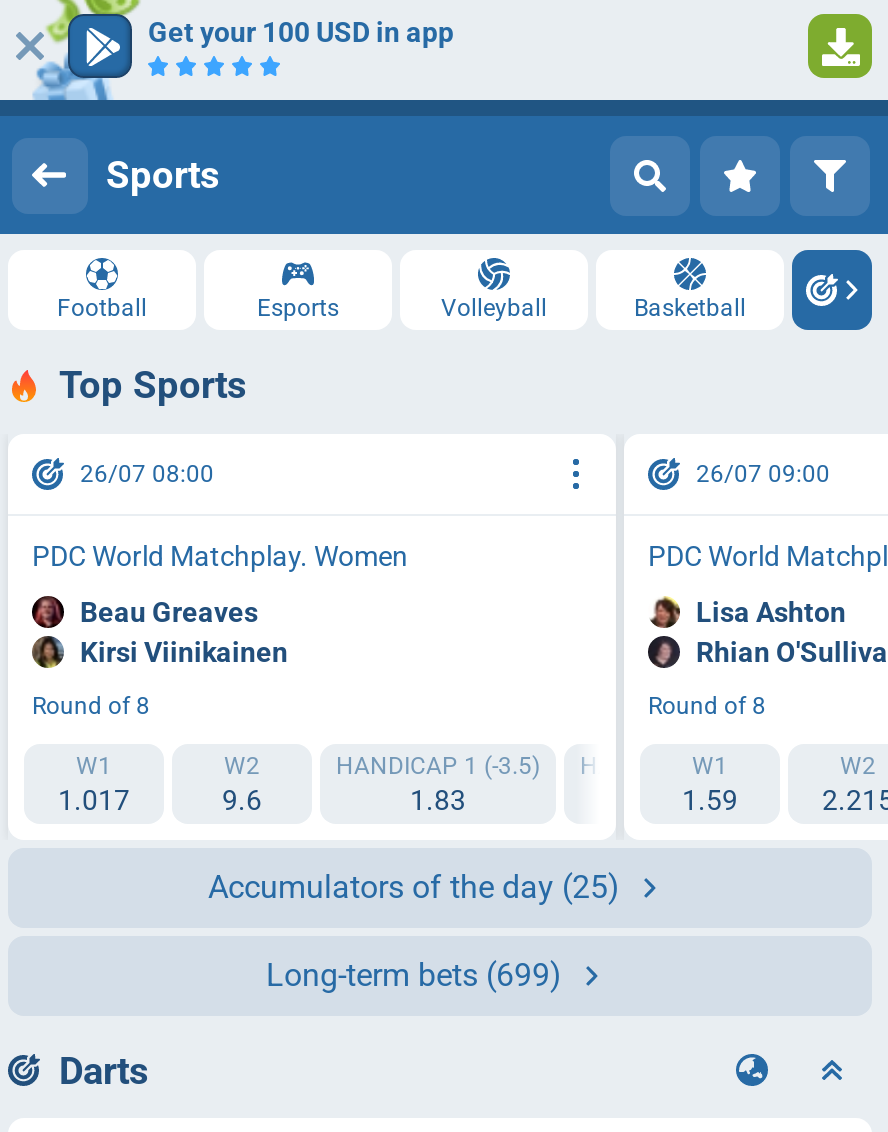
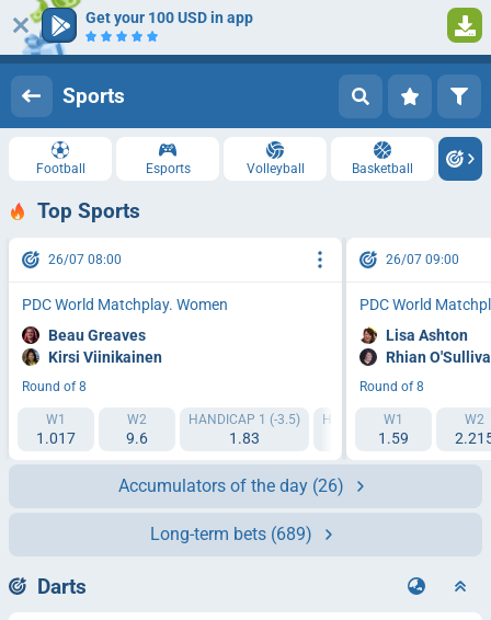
- Accumulators of the day (25)
+ Accumulators of the day (26)

- Long-term bets (699)
+ Long-term bets (689)
